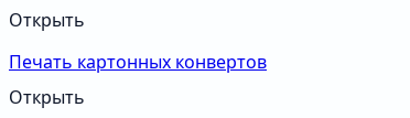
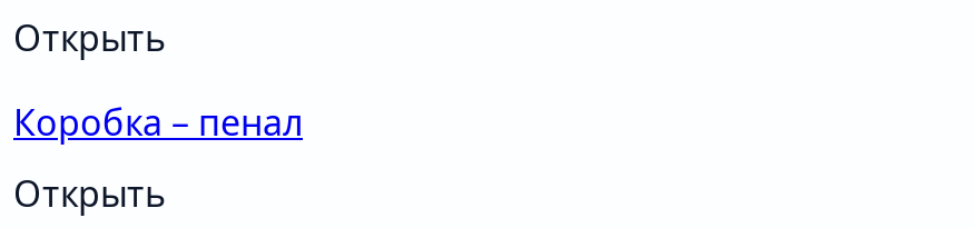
- Печать картонных конвертов
+ Коробка – пенал
